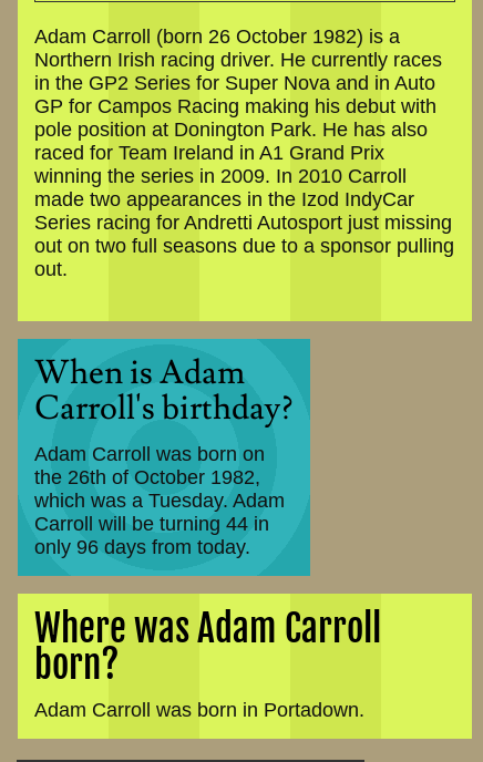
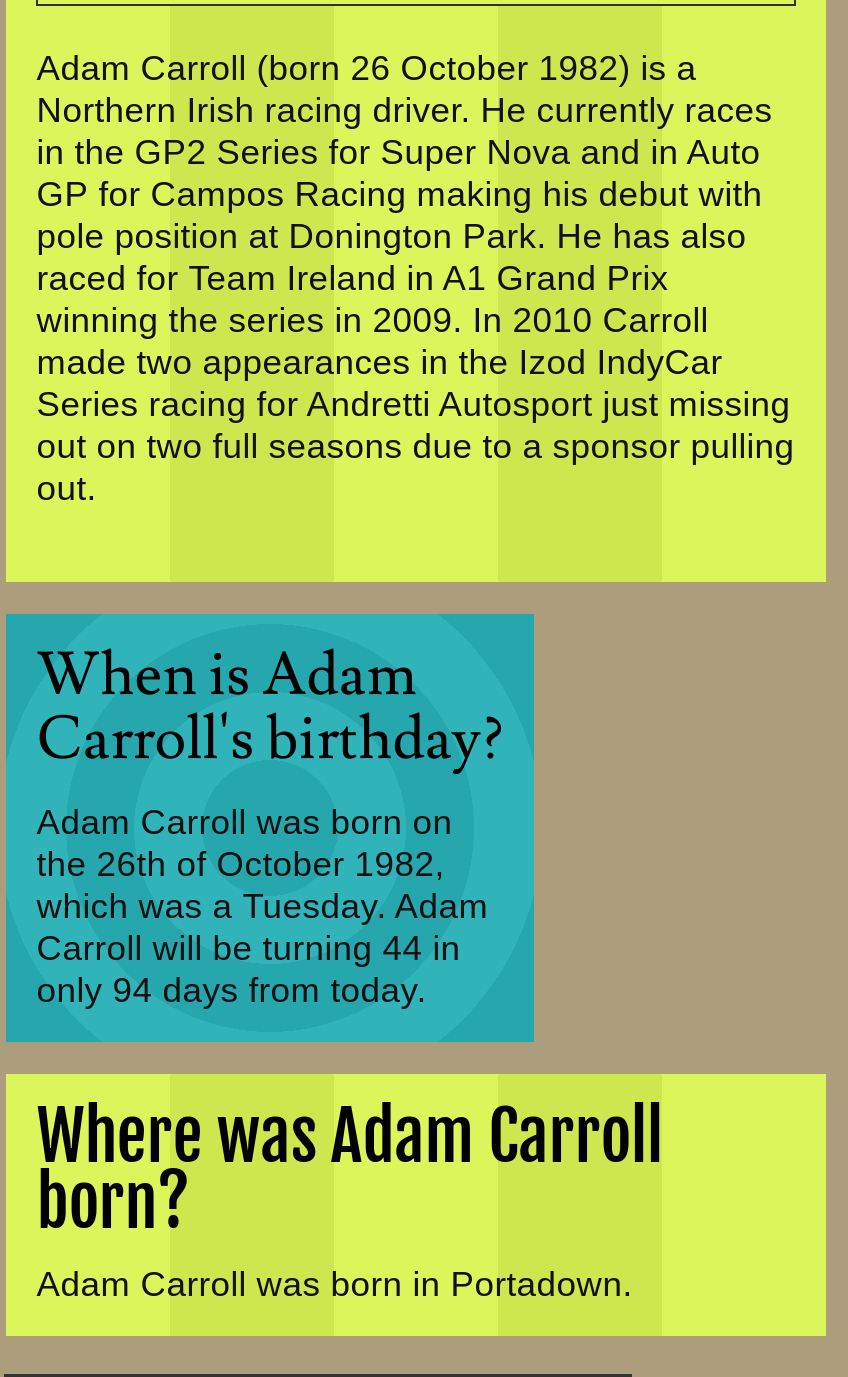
- only 96 days from today.
+ only 94 days from today.
